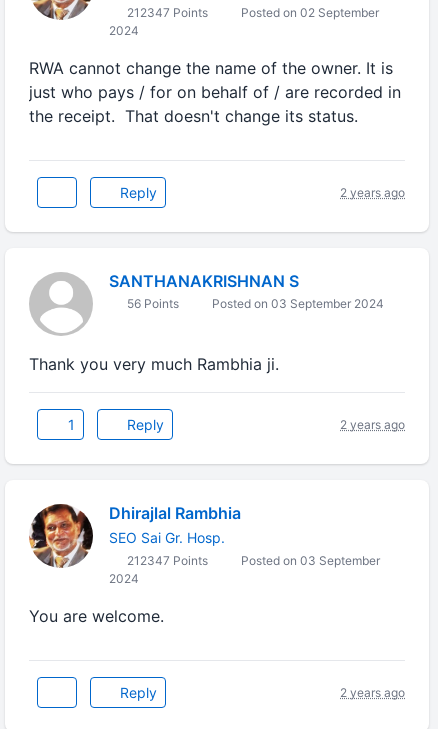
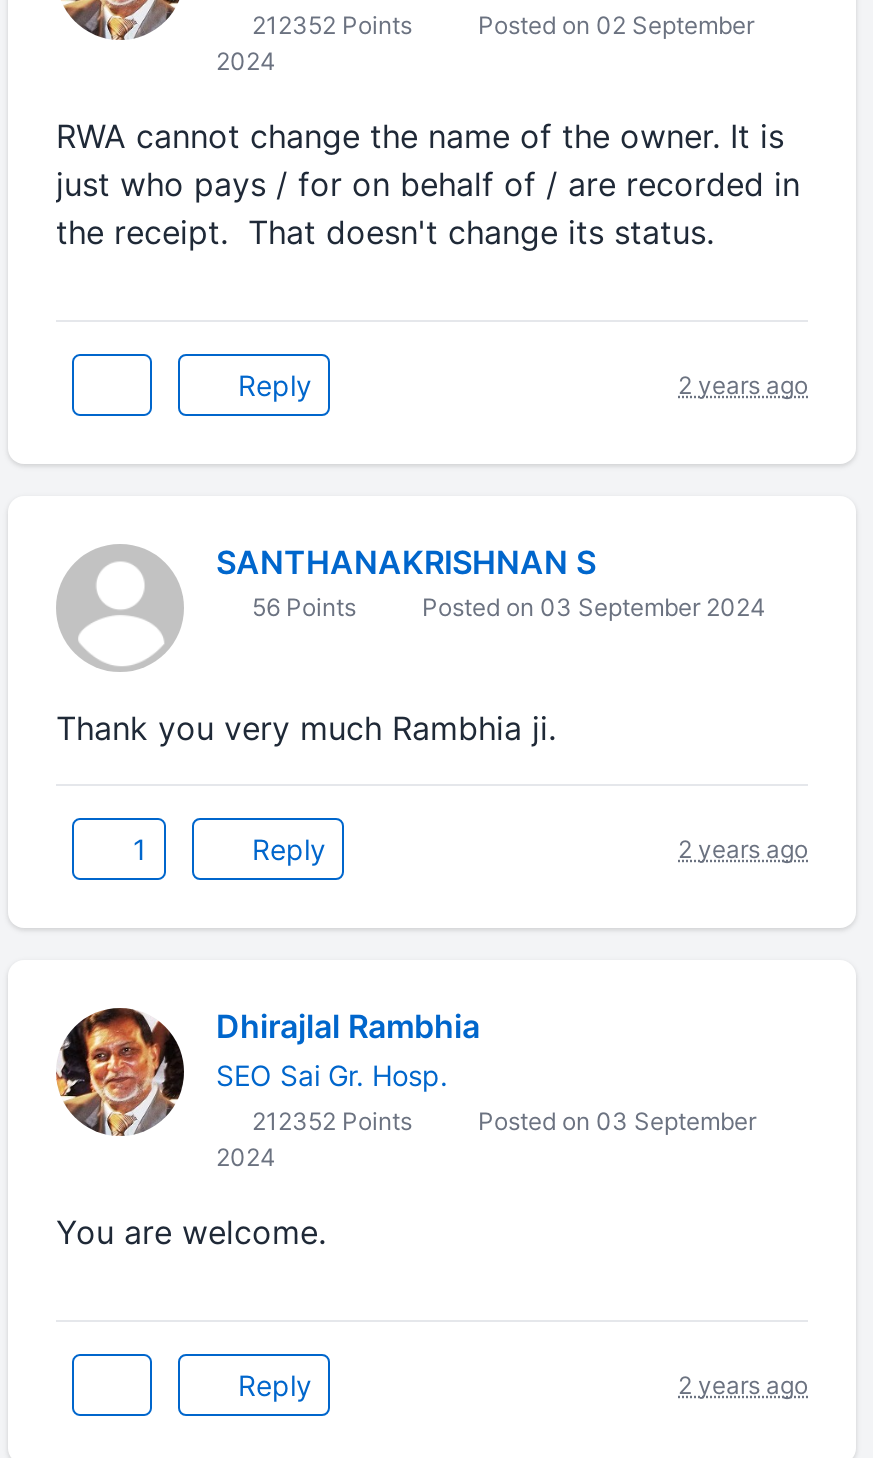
- 212347 Points Posted on 02 September
+ 212352 Points Posted on 02 September

- 212347 Points Posted on 03 September
+ 212352 Points Posted on 03 September
